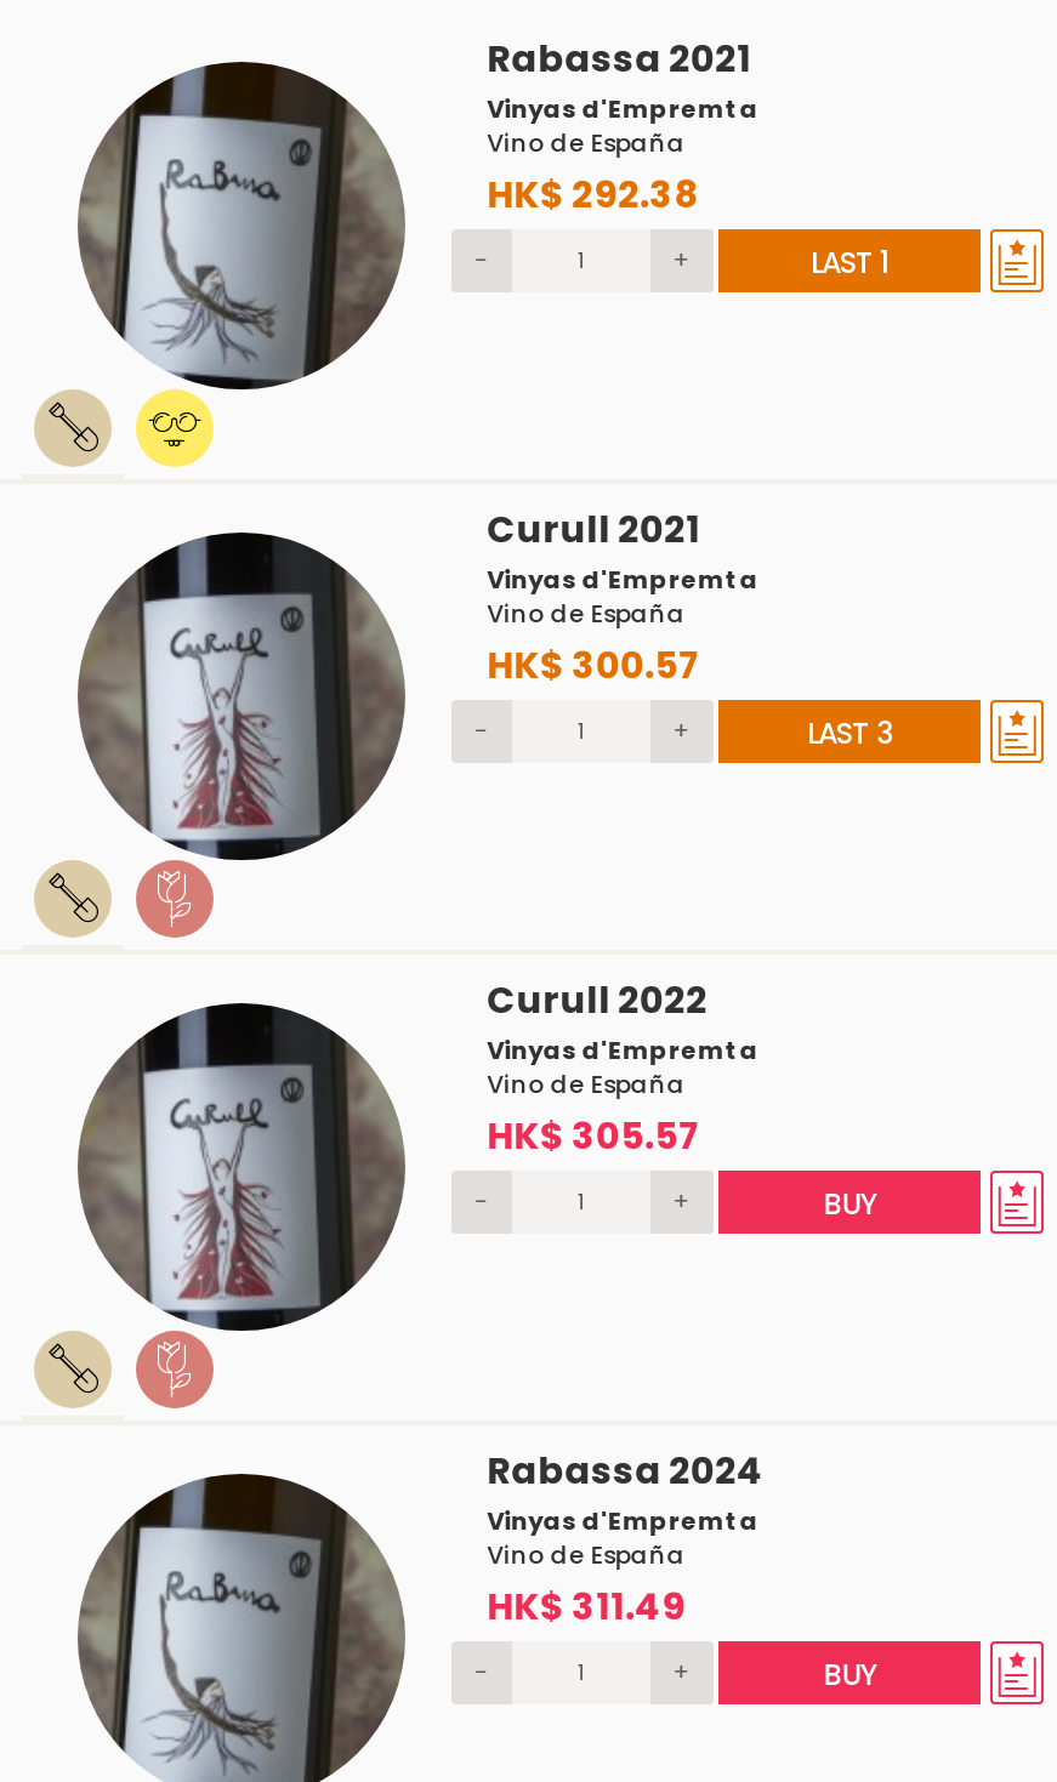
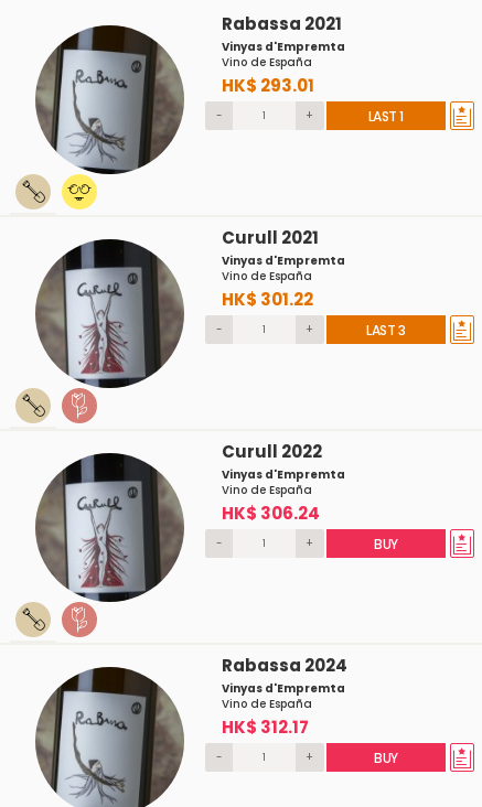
- HK$ 292.38
+ HK$ 293.01

- HK$ 300.57
+ HK$ 301.22

- HK$ 305.57
+ HK$ 306.24

- HK$ 311.49
+ HK$ 312.17
